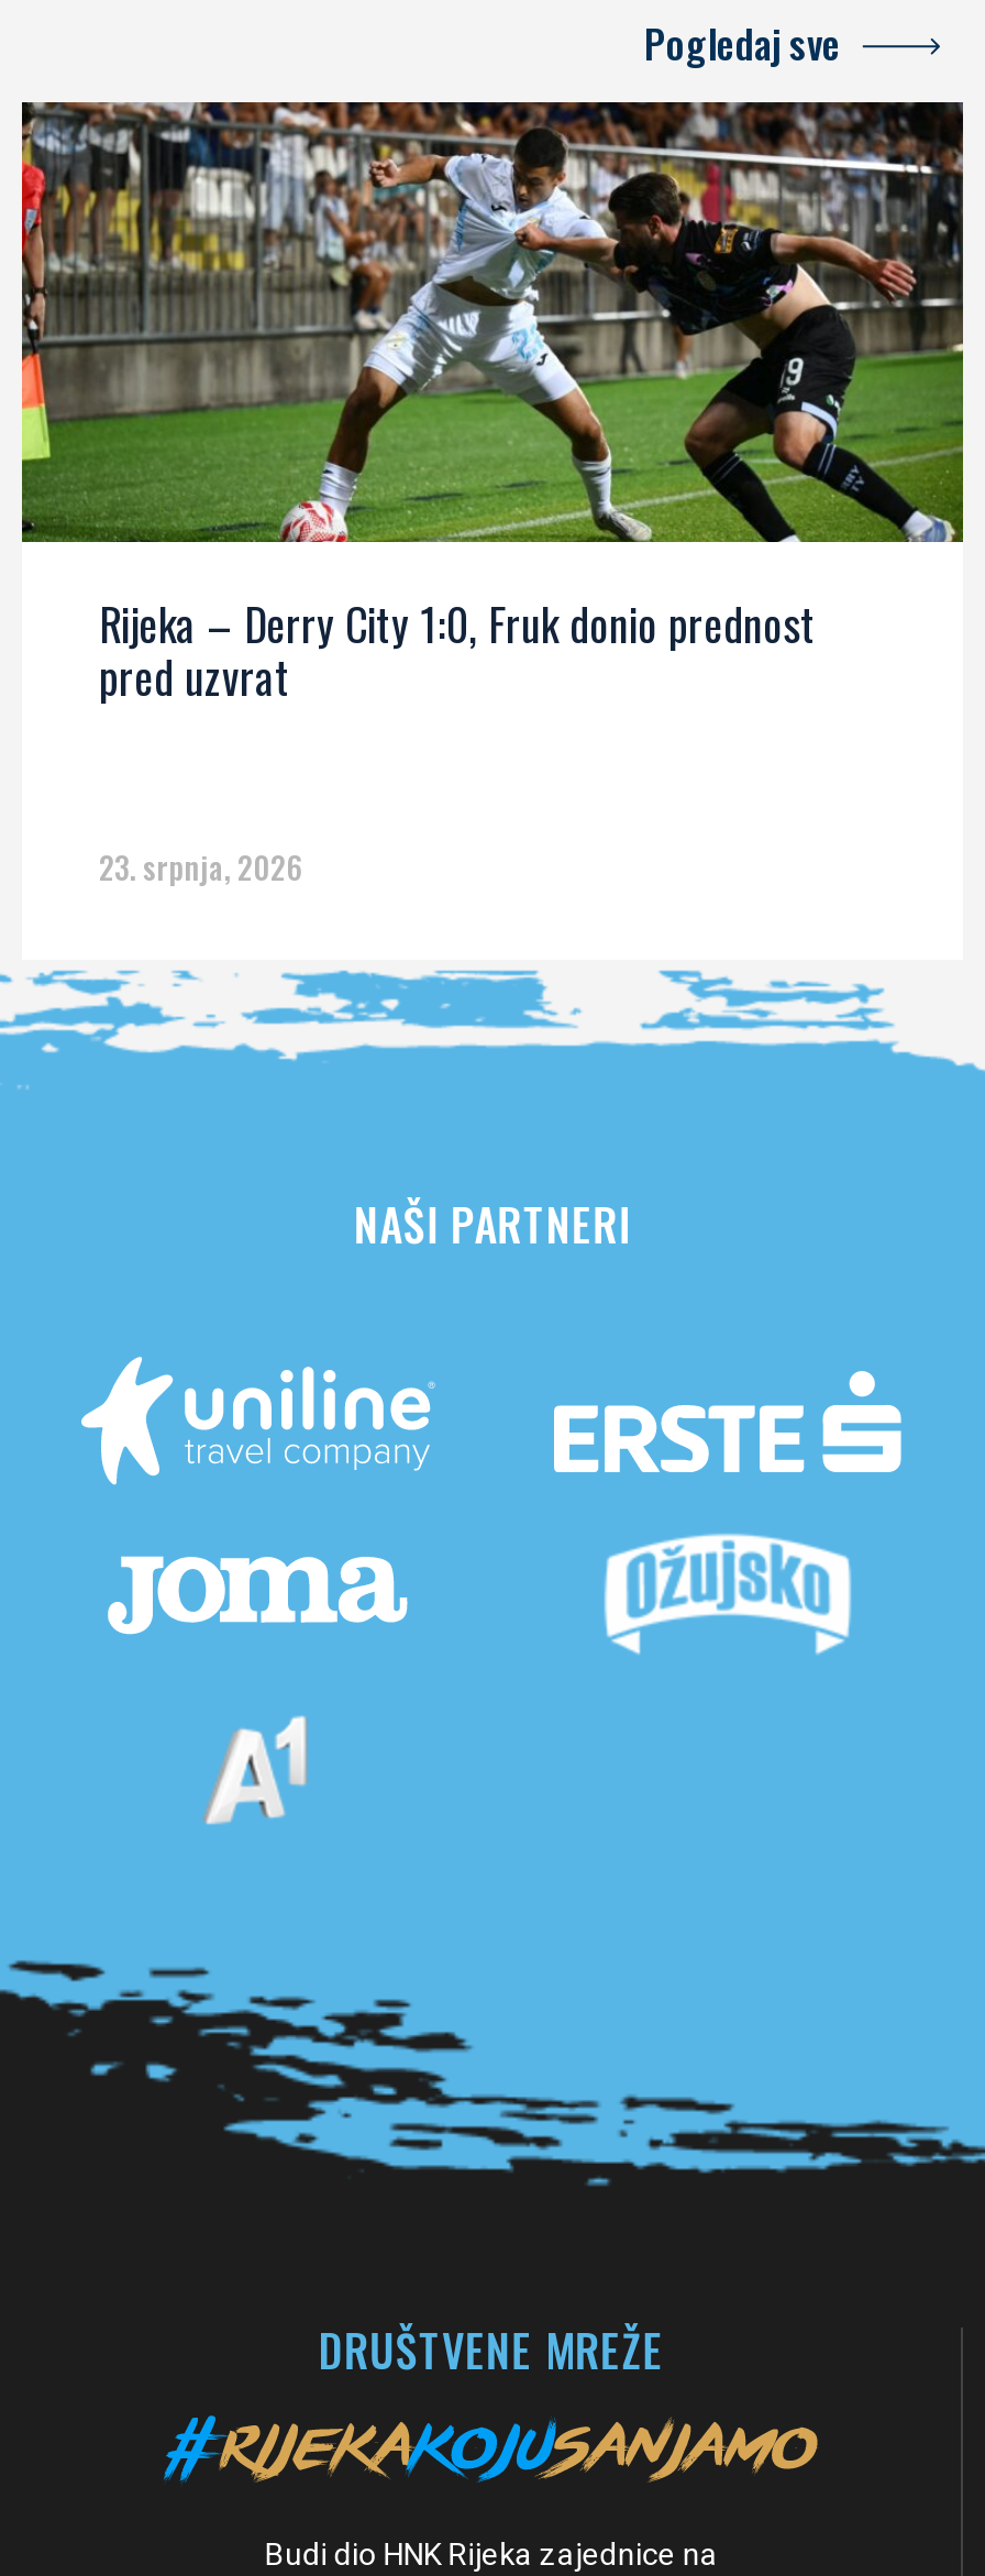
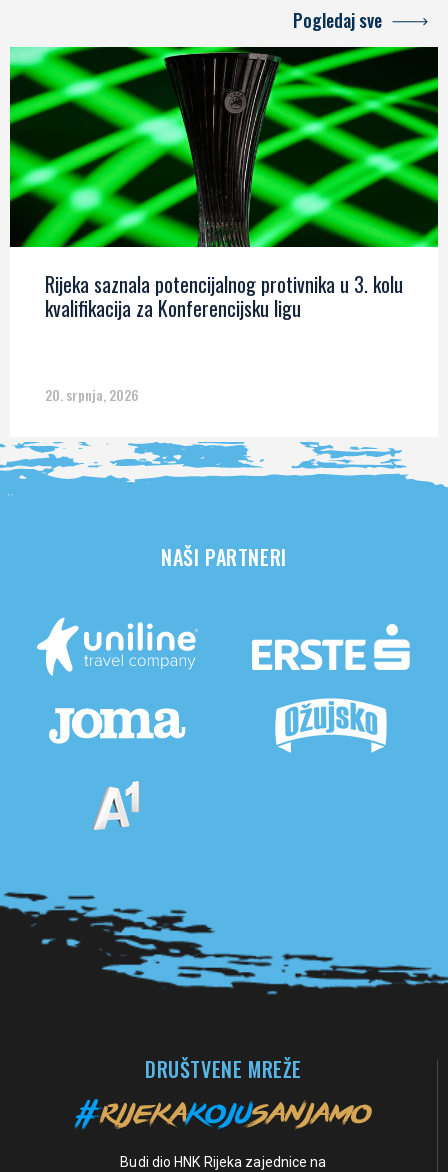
- [image]
- Rijeka – Derry City 1:0, Fruk donio prednost
- pred uzvrat
+ [image]
+ Rijeka saznala potencijalnog protivnika u 3. kolu
+ kvalifikacija za Konferencijsku ligu

- 23. srpnja, 2026
+ 20. srpnja, 2026
